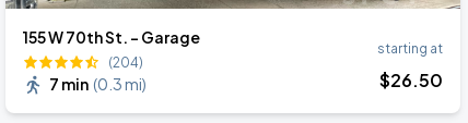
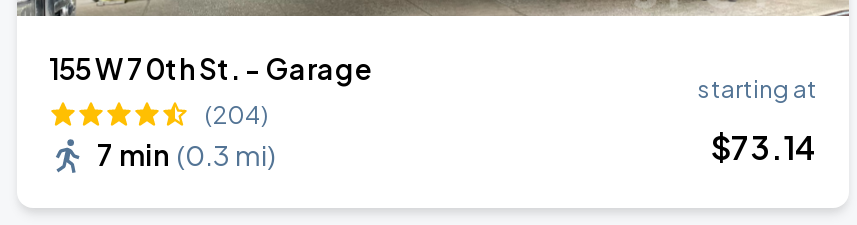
- $26.50
+ $73.14
